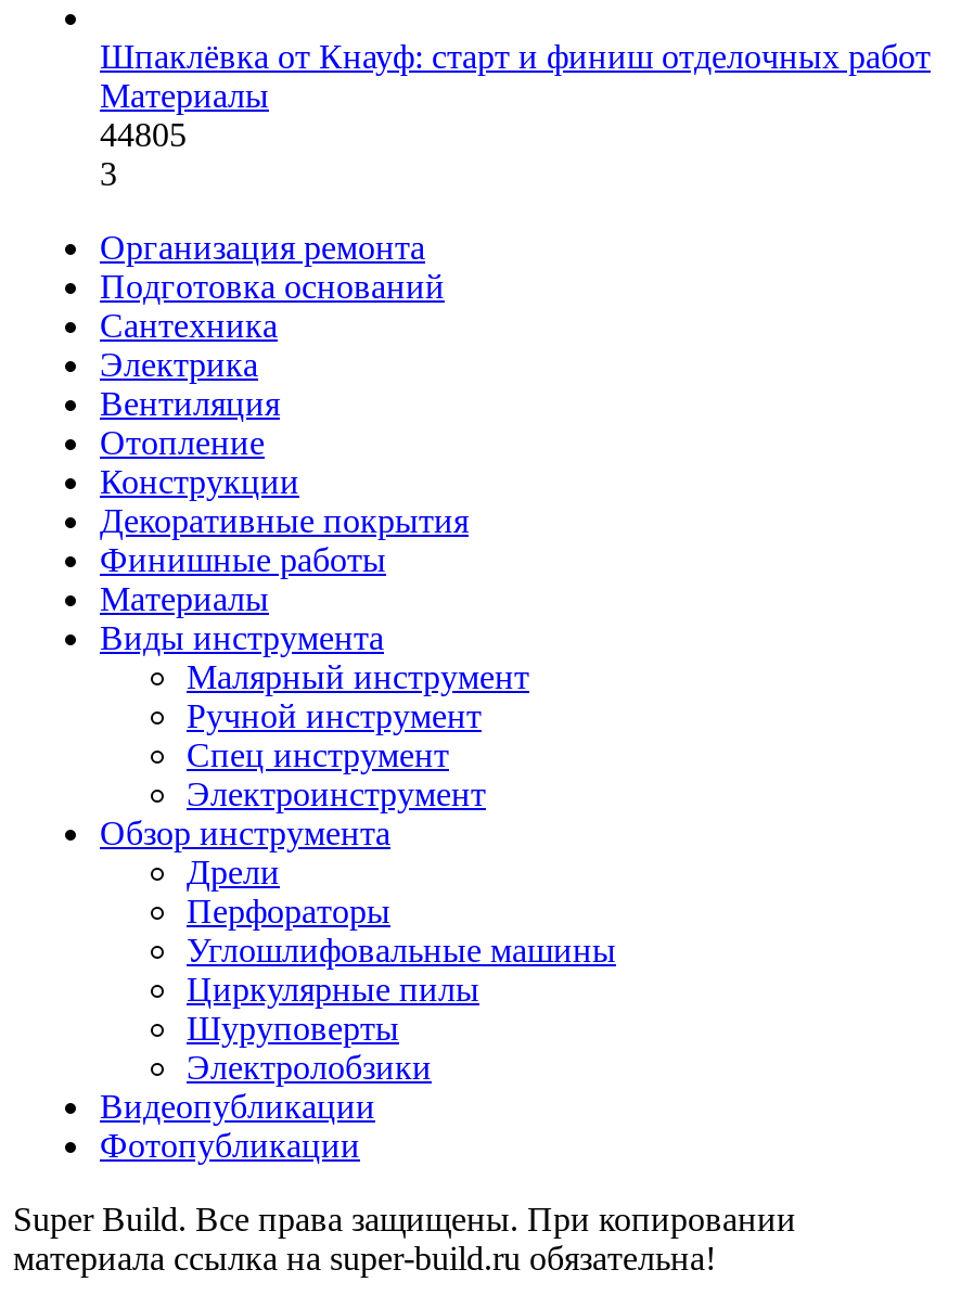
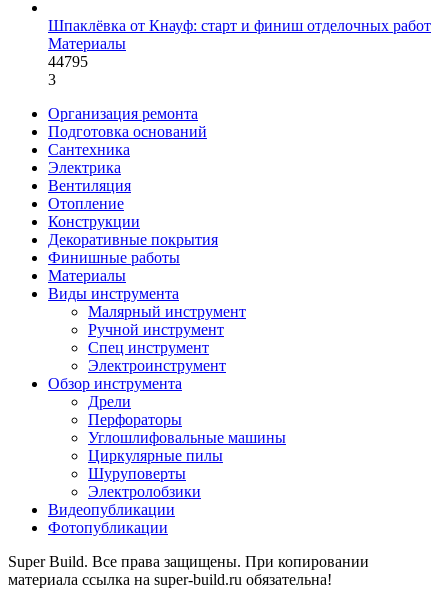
- 44805
+ 44795
